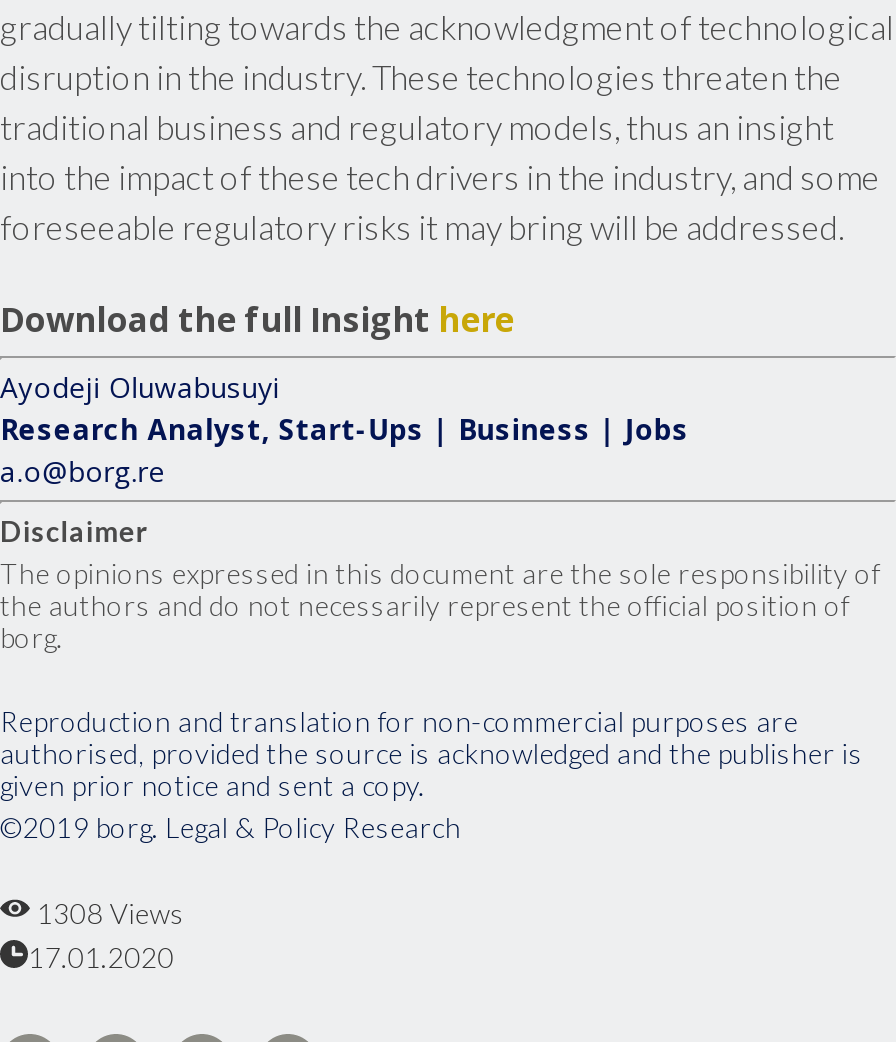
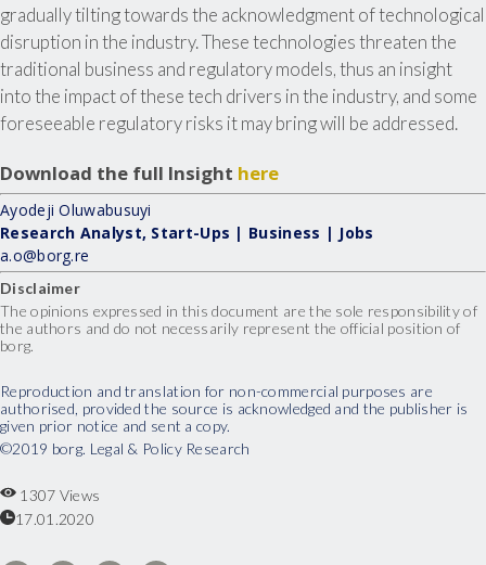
- 1308 Views
+ 1307 Views
